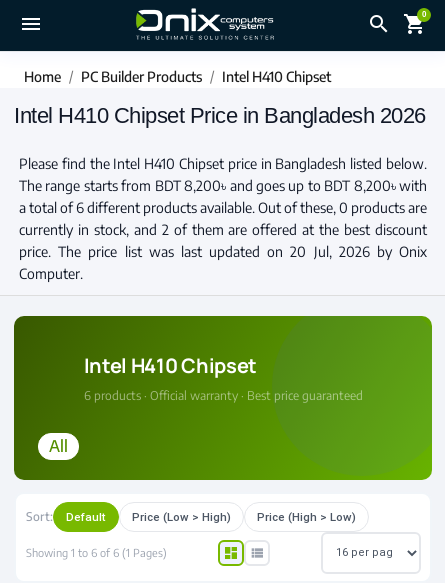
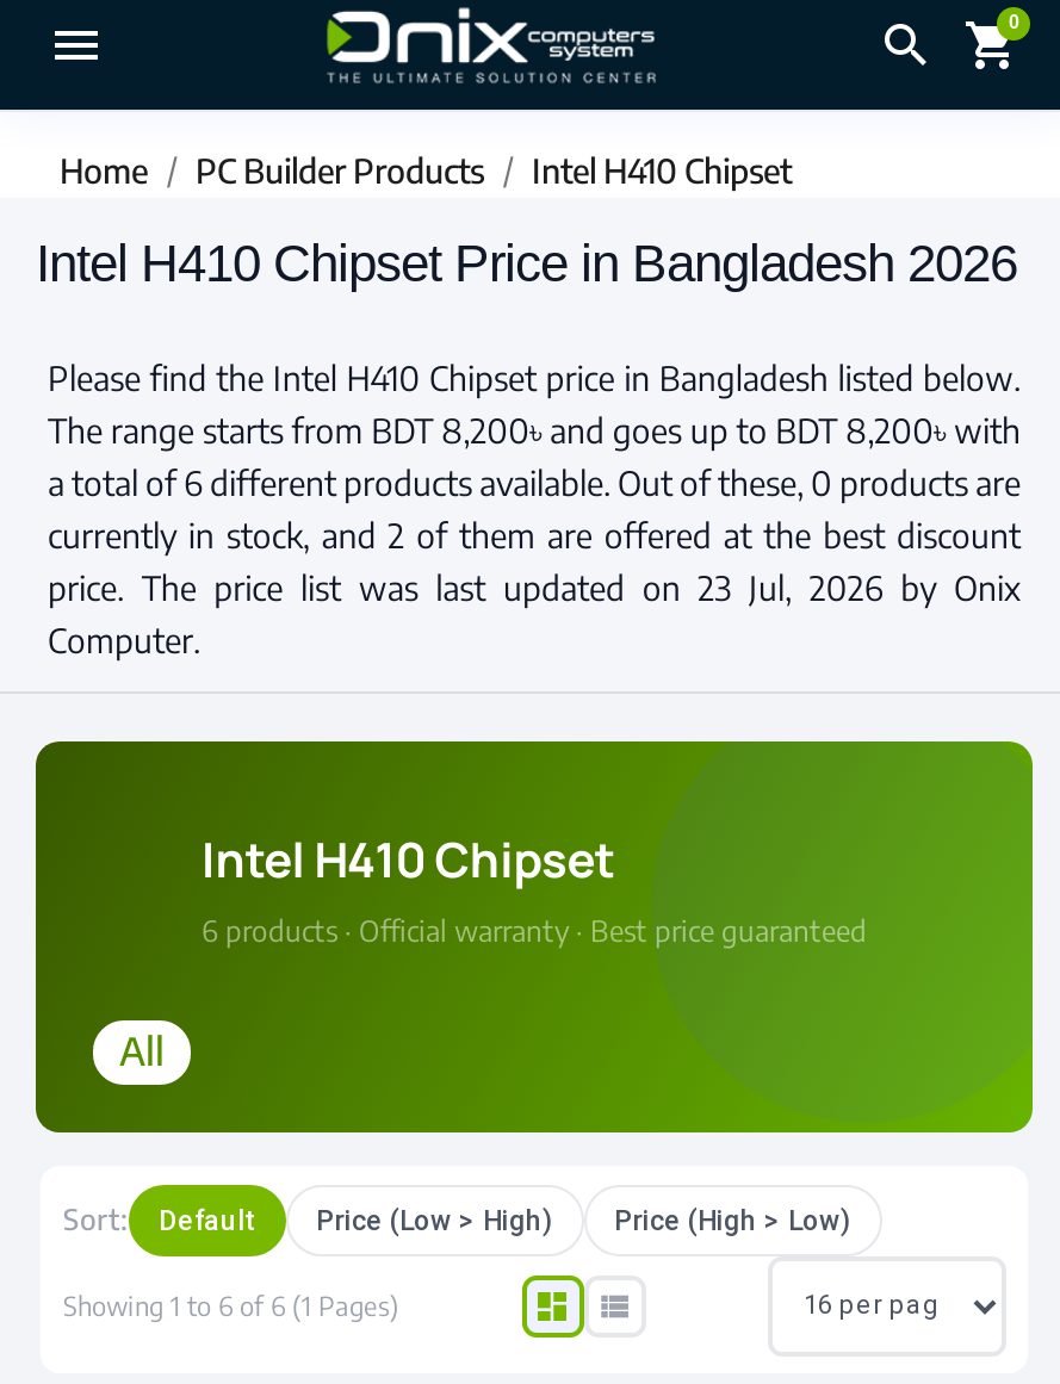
- price. The price list was last updated on 20 Jul, 2026 by Onix
+ price. The price list was last updated on 23 Jul, 2026 by Onix
